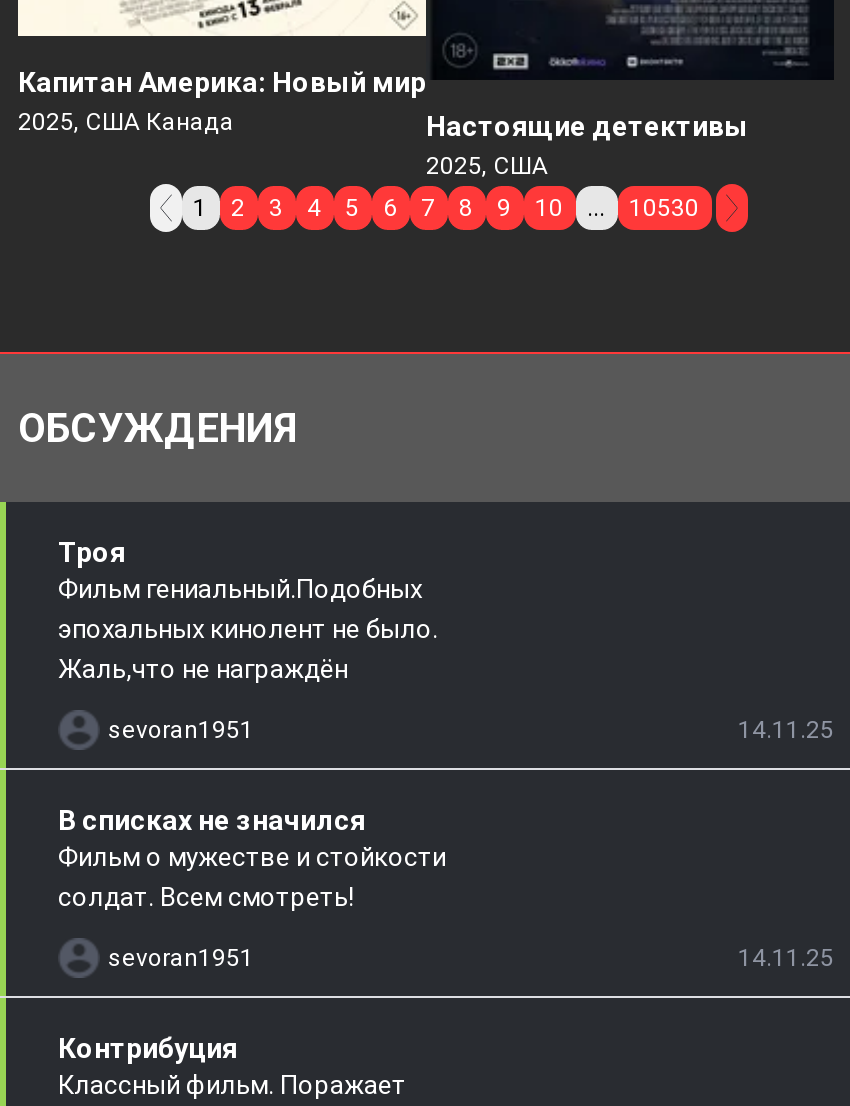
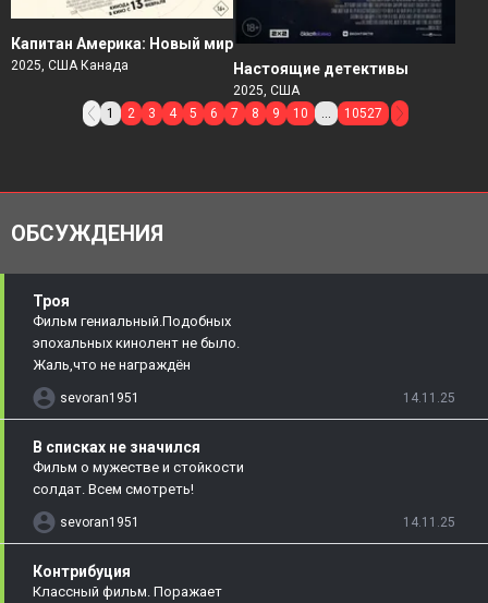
- 10530
+ 10527
